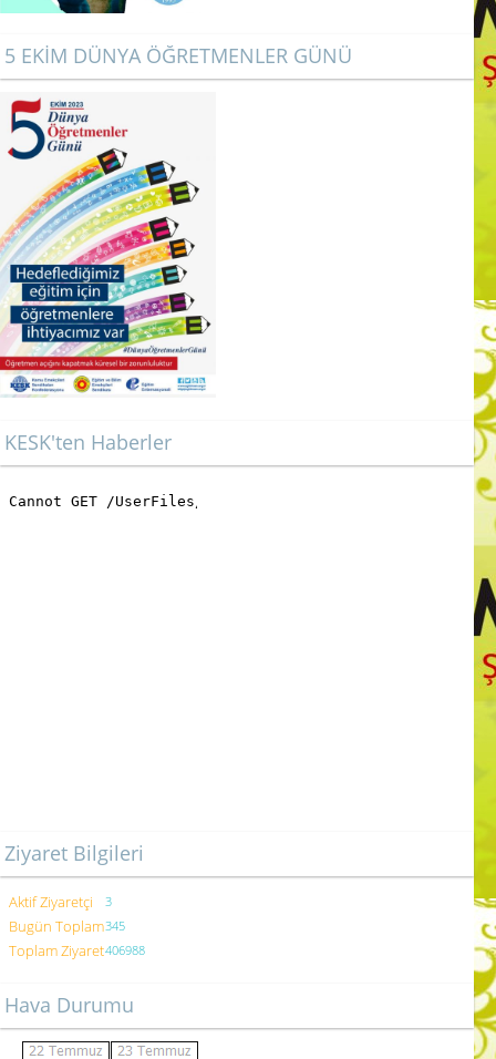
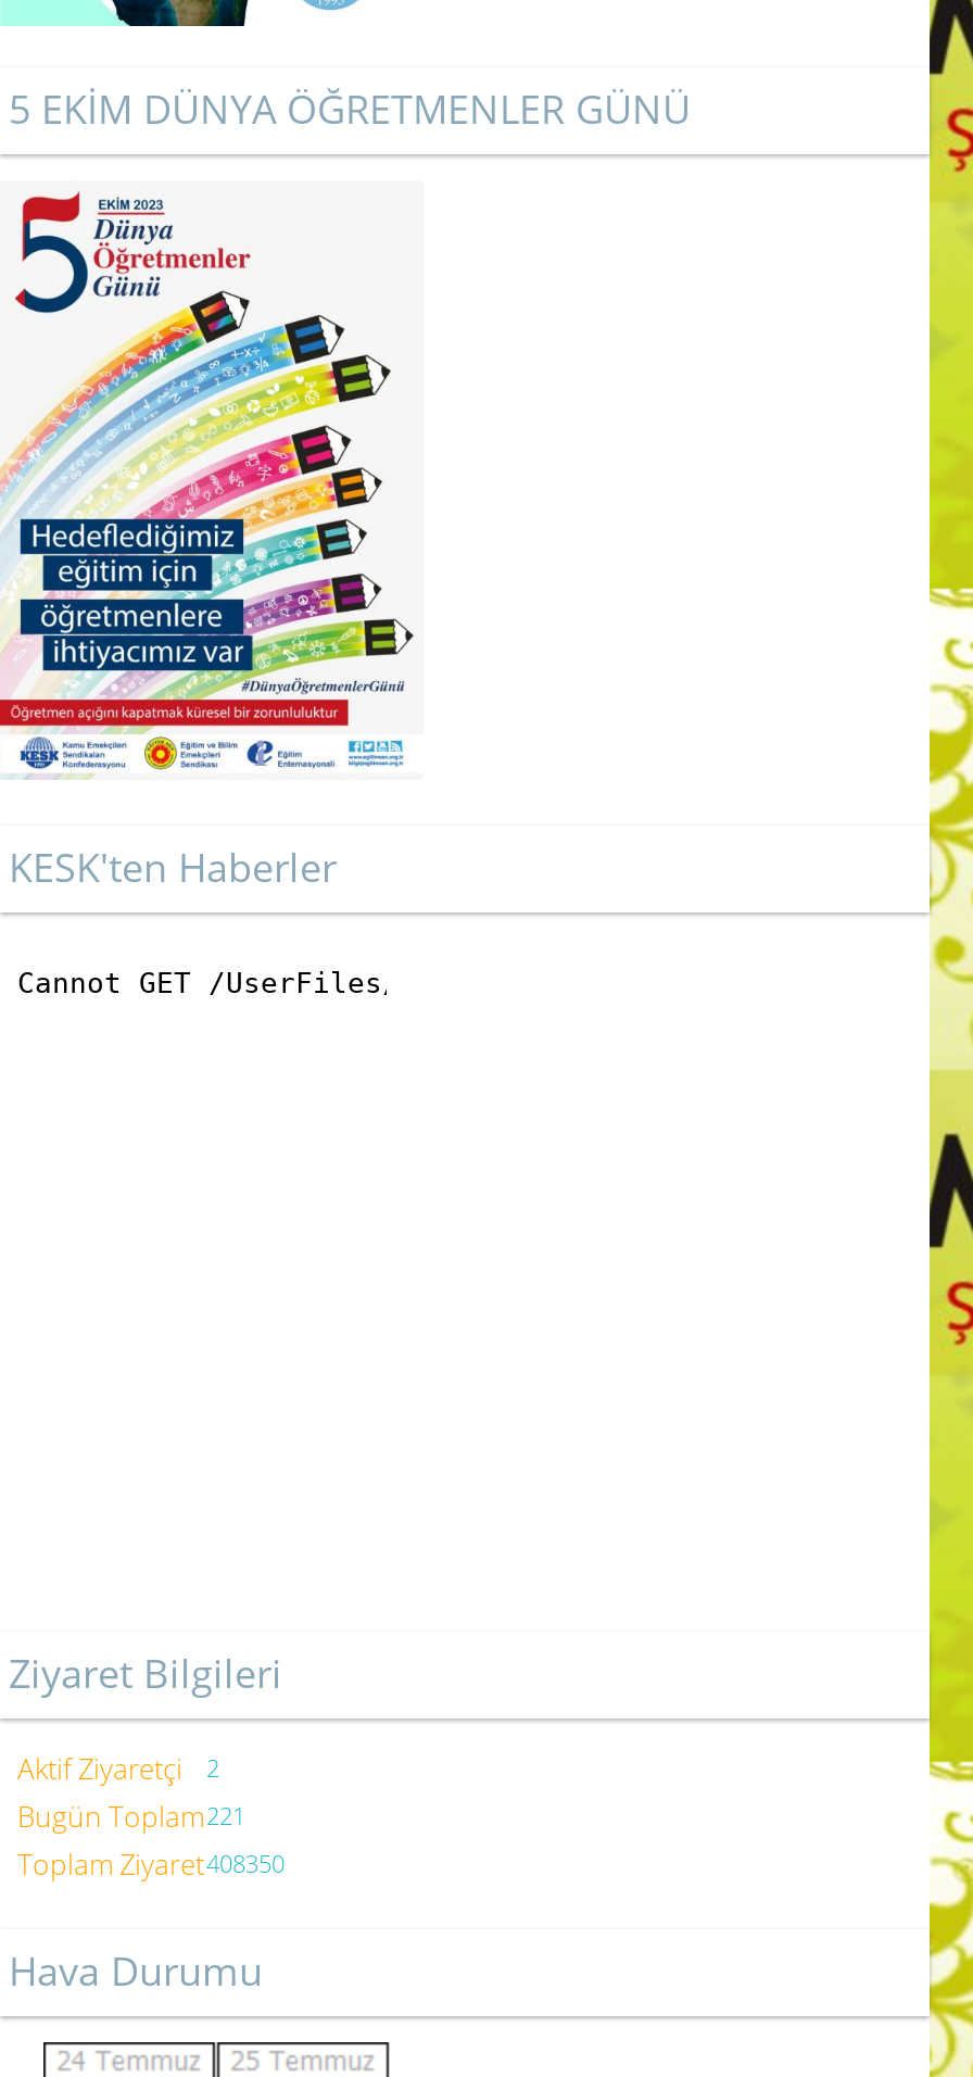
- Aktif Ziyaretçi 3
+ Aktif Ziyaretçi 2

- Bugün Toplam345
+ Bugün Toplam221

- Toplam Ziyaret406988
+ Toplam Ziyaret408350
